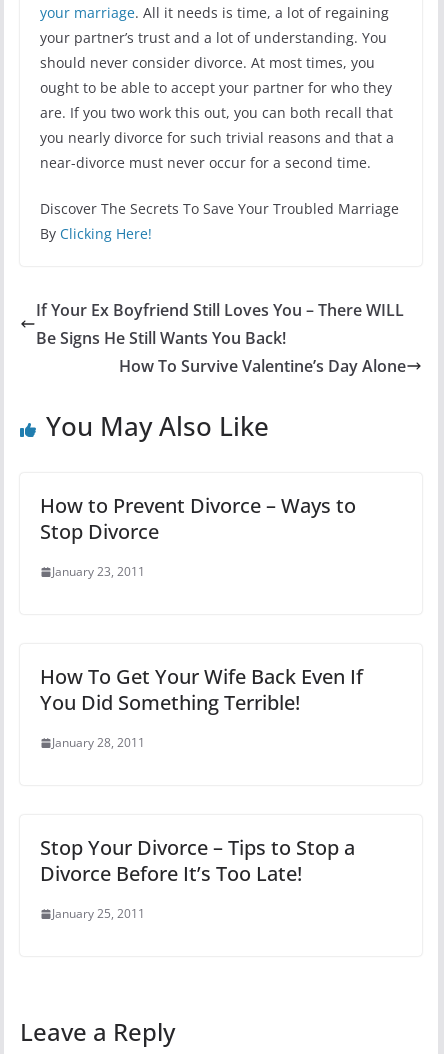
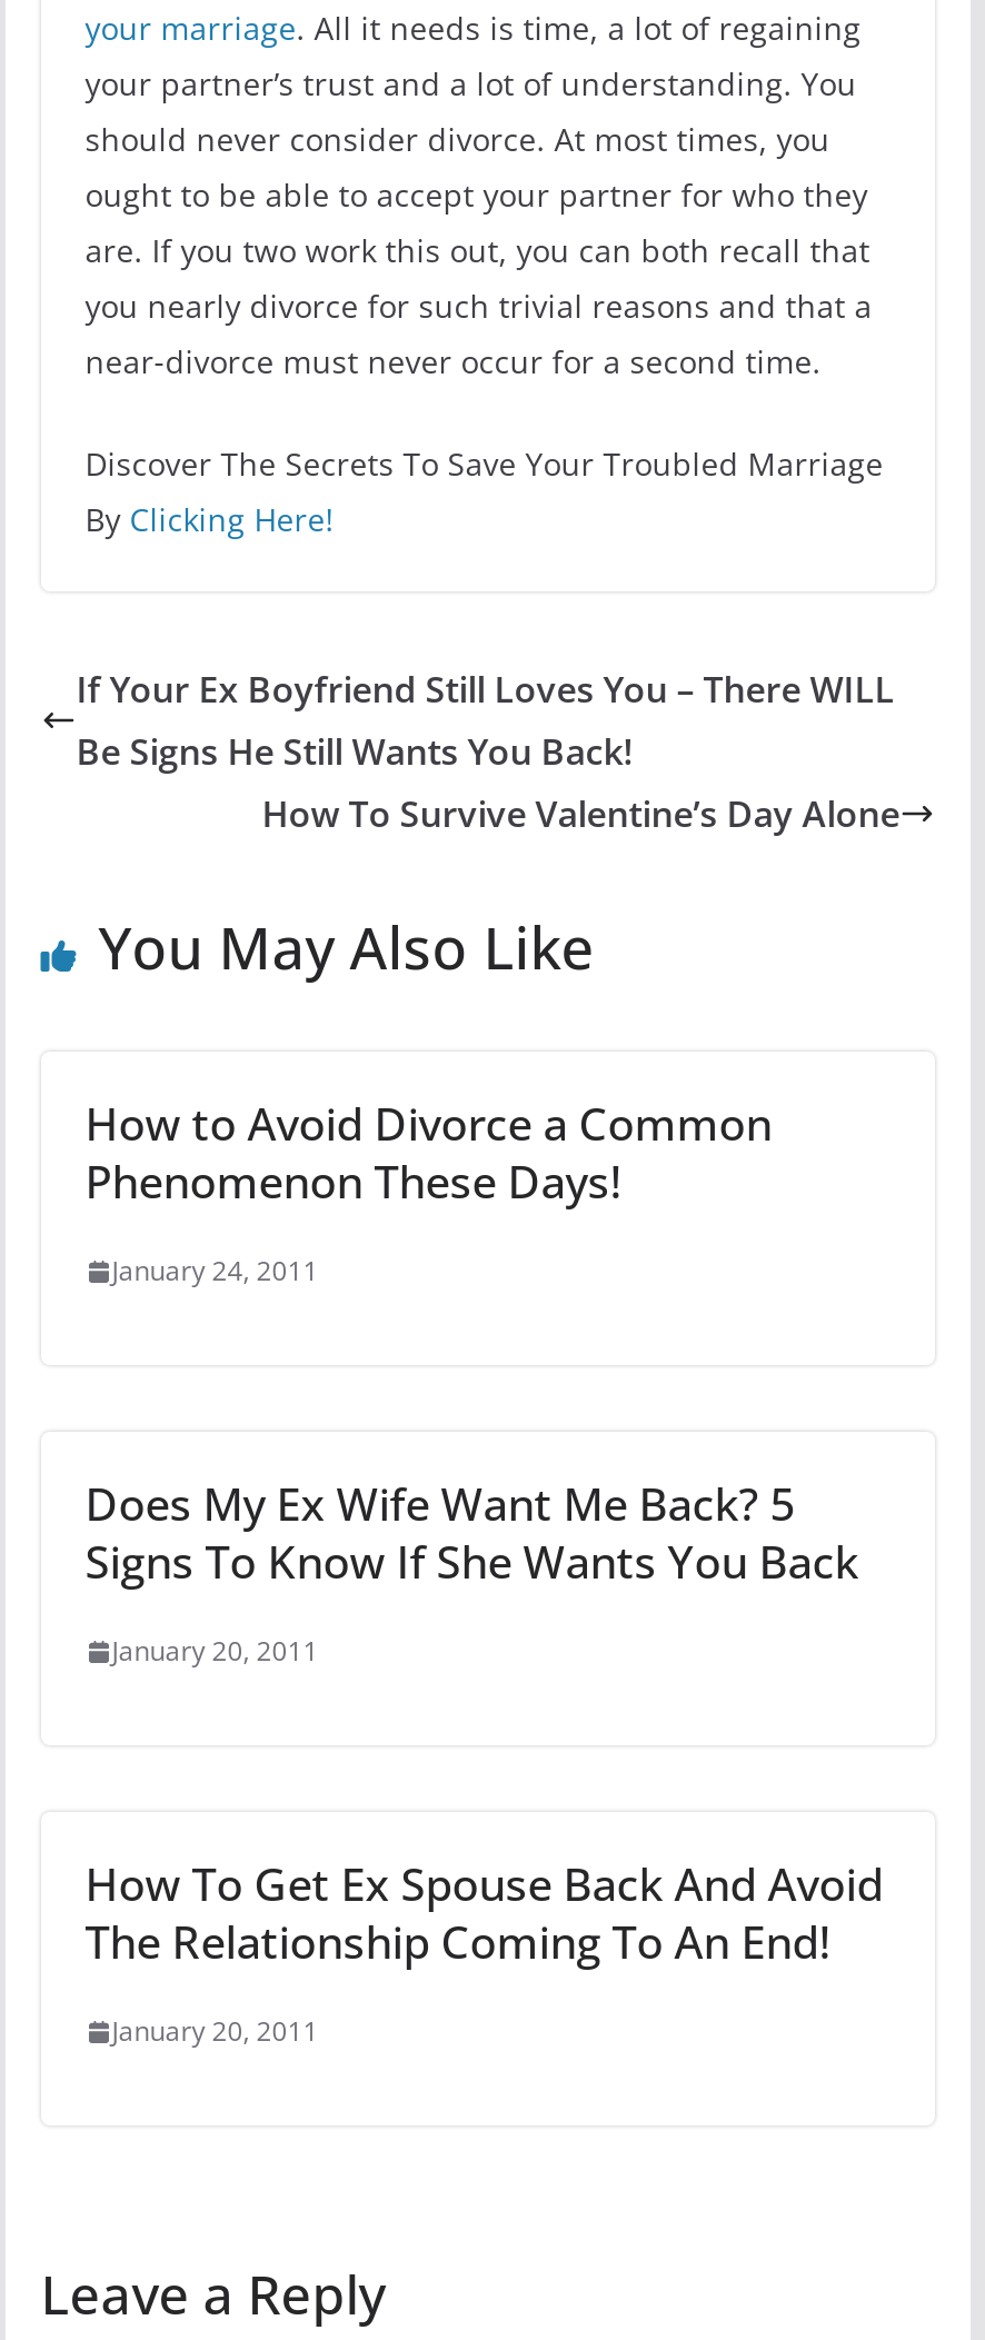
- How to Prevent Divorce – Ways to
- Stop Divorce
+ How to Avoid Divorce a Common
+ Phenomenon These Days!

- January 23, 2011
+ January 24, 2011

- How To Get Your Wife Back Even If
- You Did Something Terrible!
+ Does My Ex Wife Want Me Back? 5
+ Signs To Know If She Wants You Back

- January 28, 2011
+ January 20, 2011

- Stop Your Divorce – Tips to Stop a
- Divorce Before It’s Too Late!
+ How To Get Ex Spouse Back And Avoid
+ The Relationship Coming To An End!

- January 25, 2011
+ January 20, 2011
